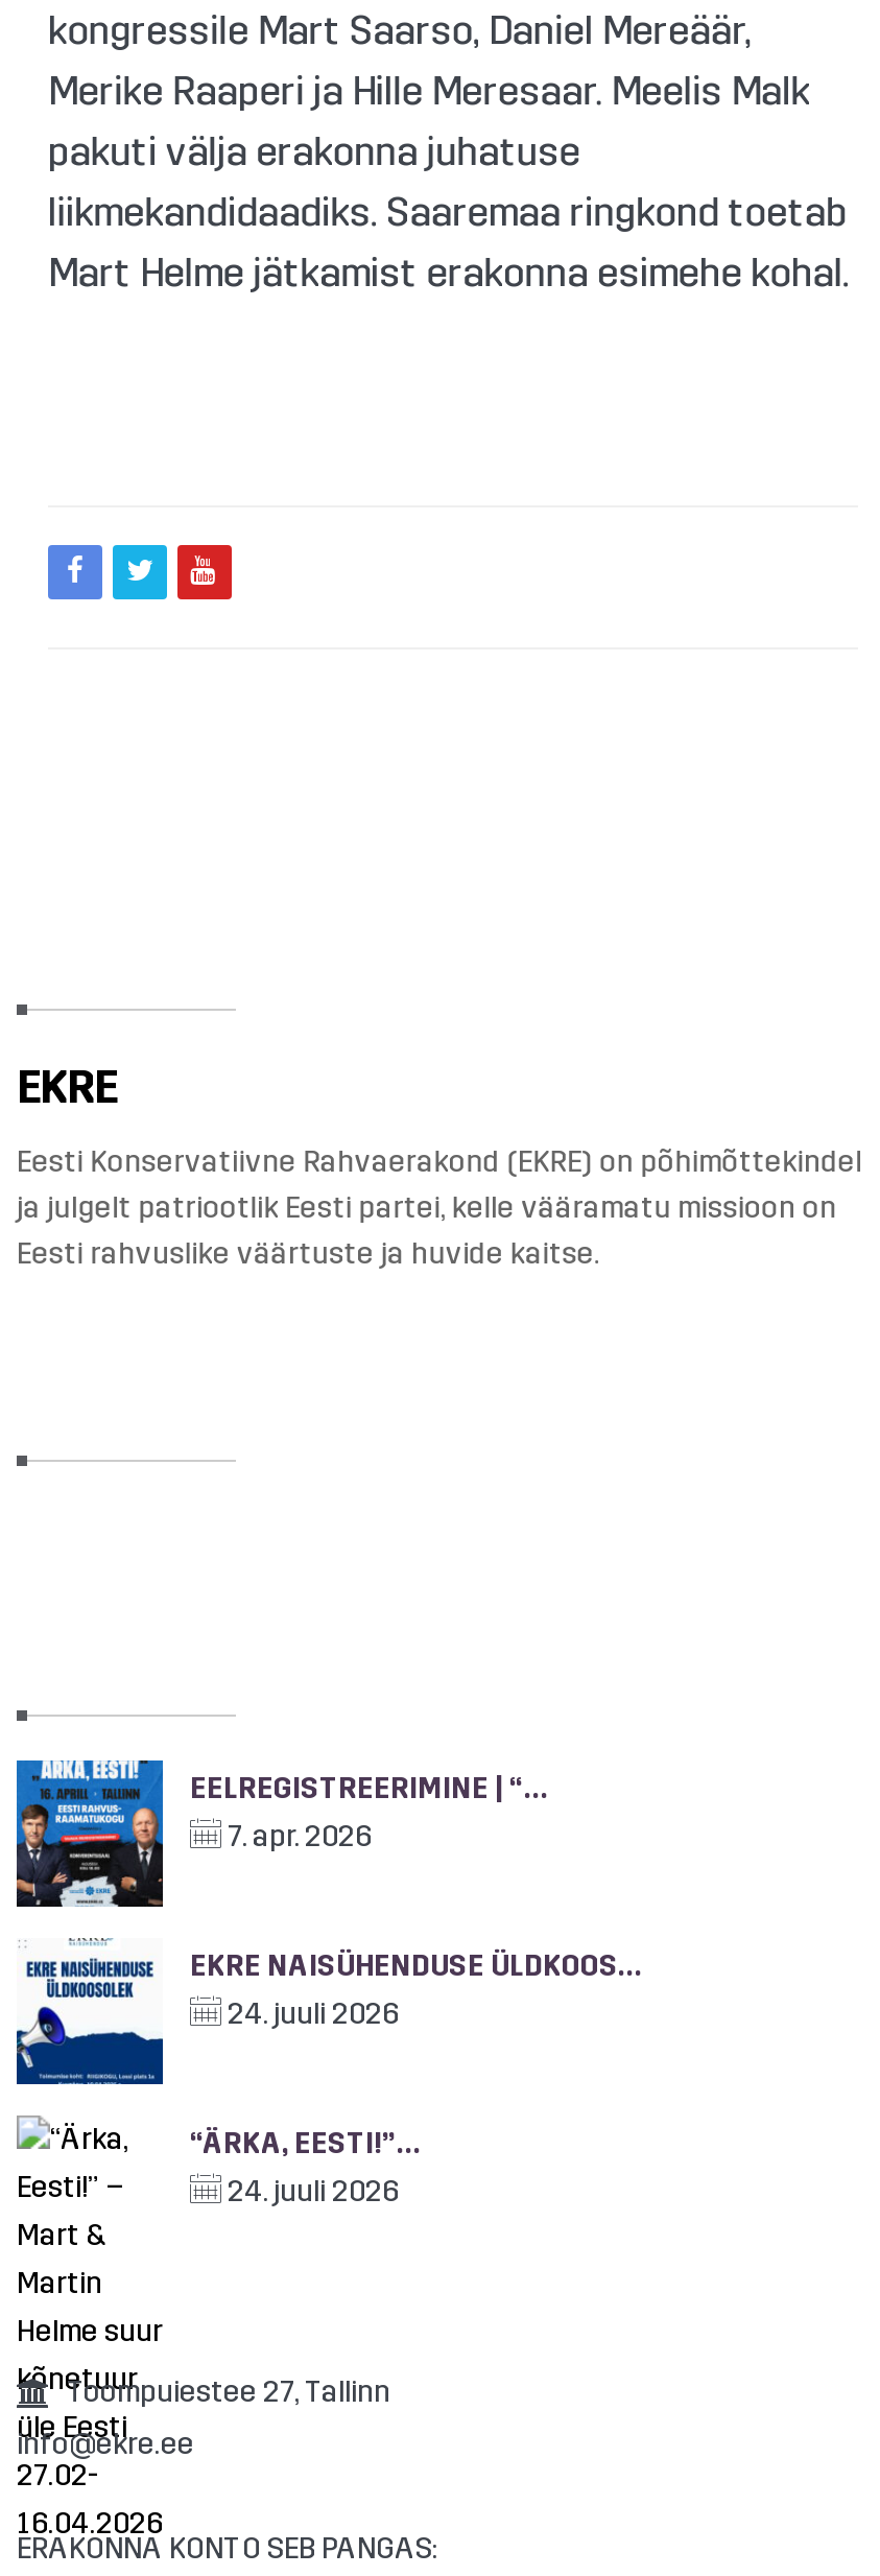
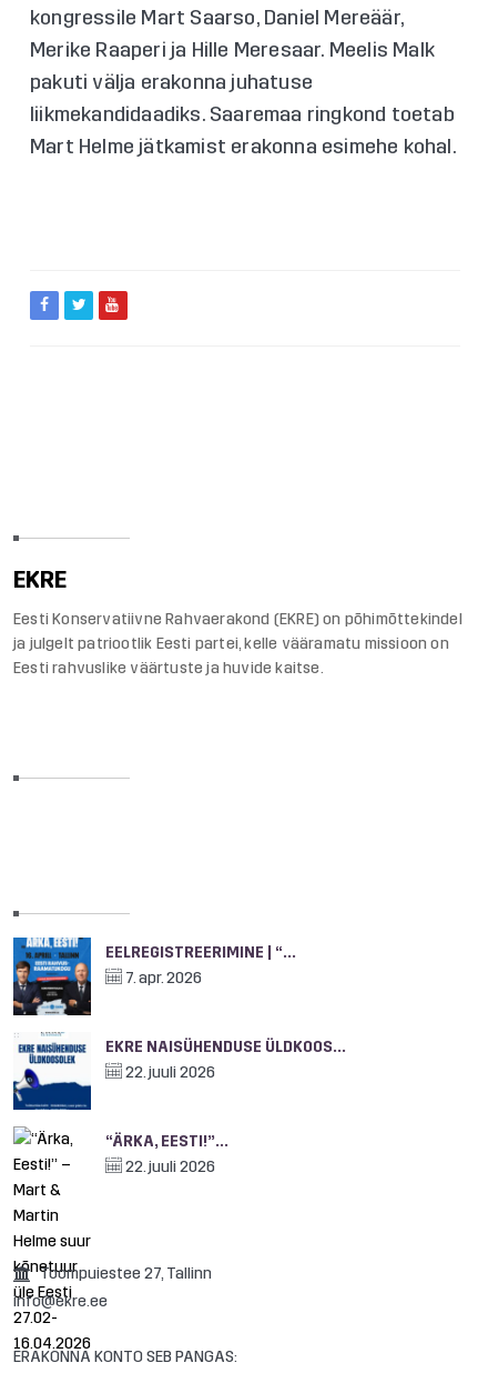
- 24. juuli 2026
+ 22. juuli 2026

- 24. juuli 2026
+ 22. juuli 2026
